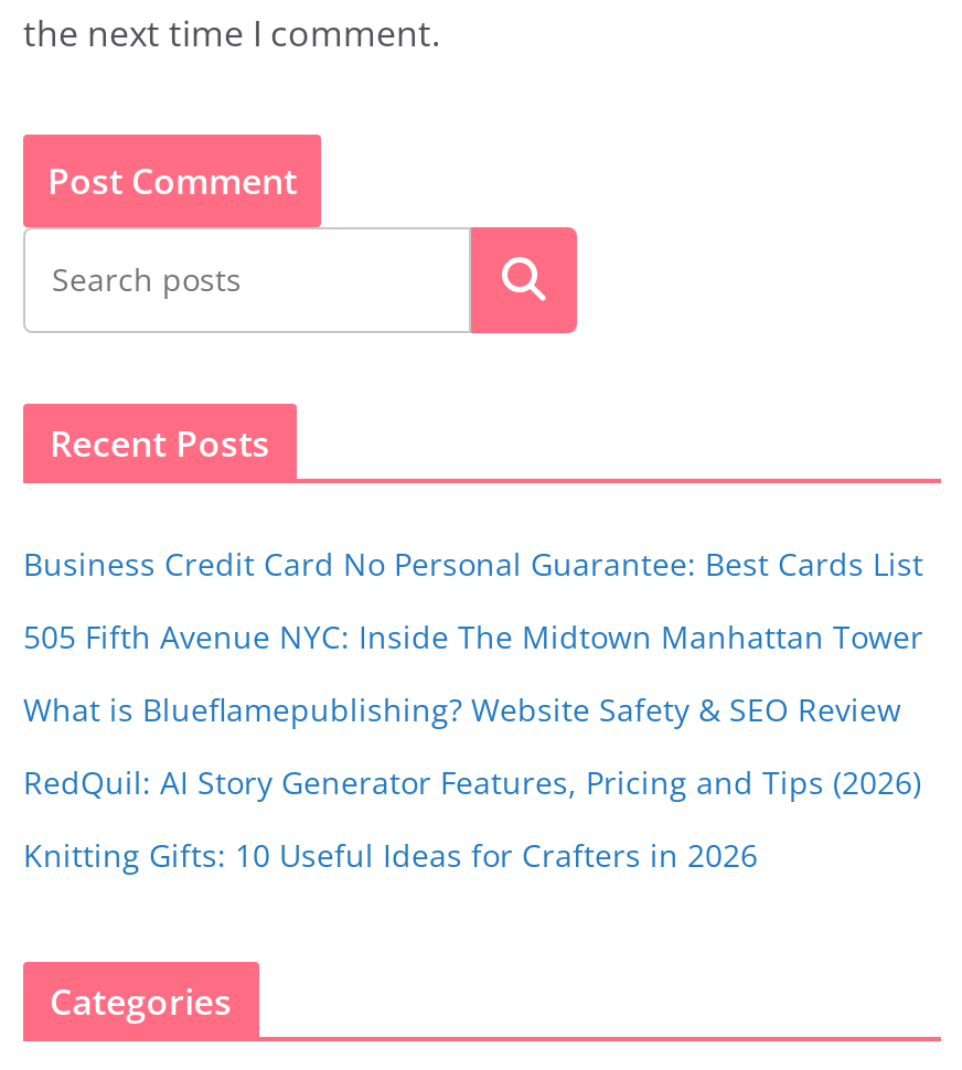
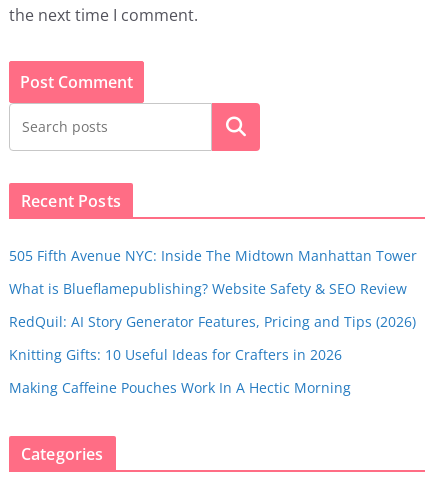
- Business Credit Card No Personal Guarantee: Best Cards List

moved up: 505 Fifth Avenue NYC: Inside The Midtown Manhattan Tower | What is Blueflamepublishing? Website Safety & SEO Review | RedQuil: AI Story Generator Features, Pricing and Tips (2026) | Knitting Gifts: 10 Useful Ideas for Crafters in 2026

+ Making Caffeine Pouches Work In A Hectic Morning
